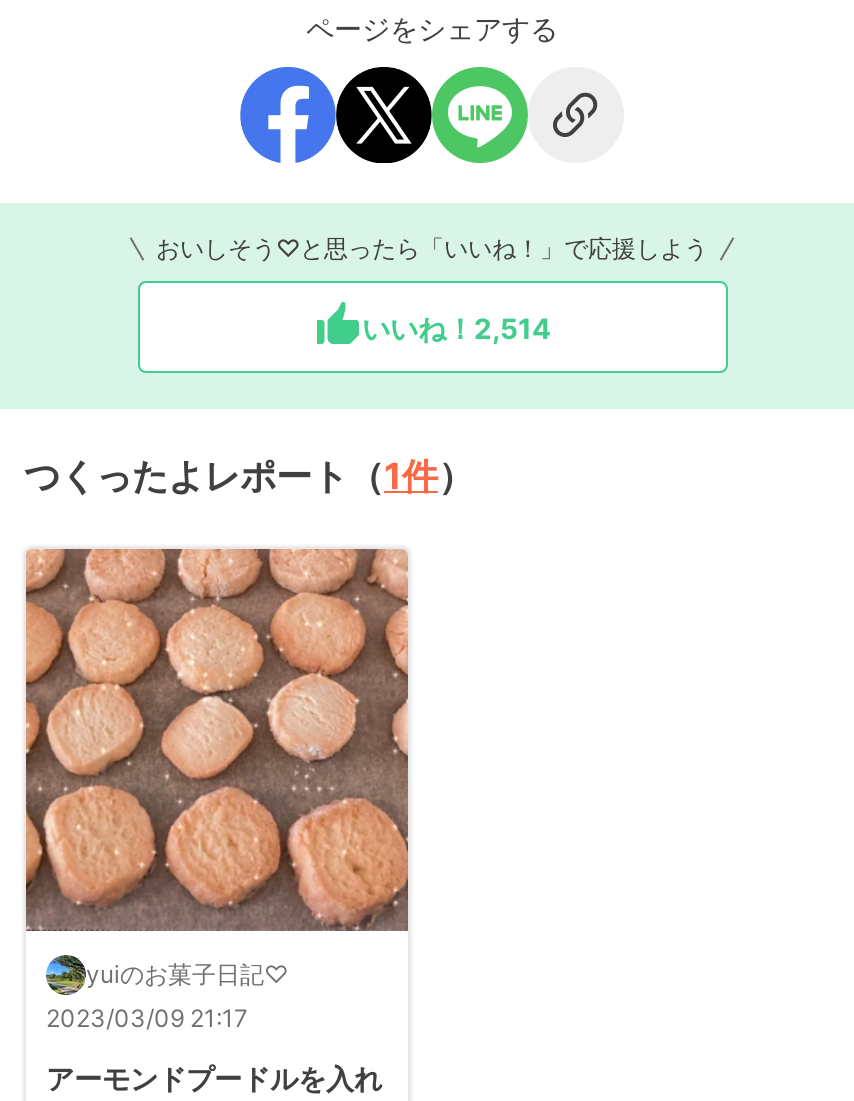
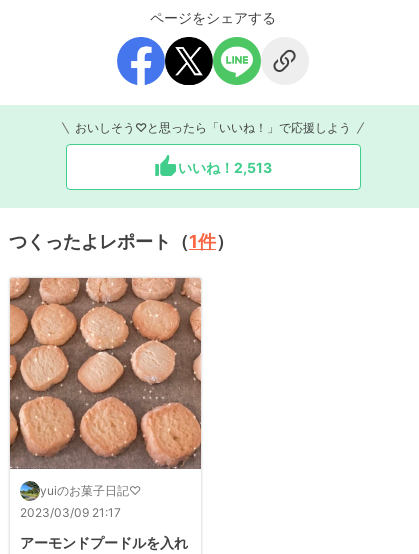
- いいね！2,514
+ いいね！2,513
